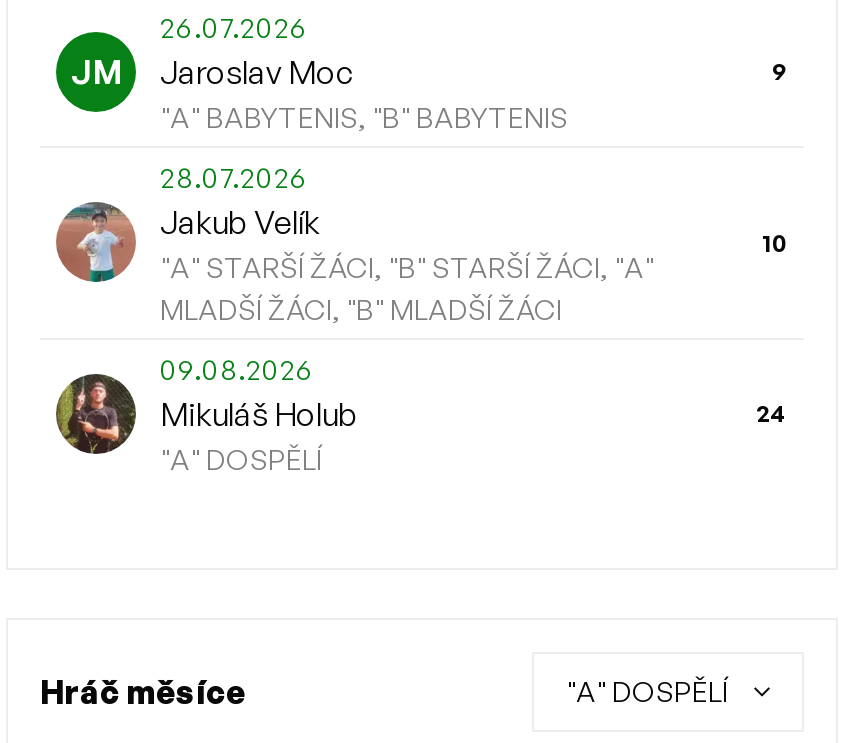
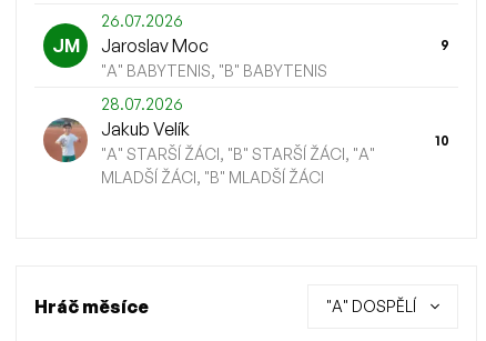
- [image]
- 09.08.2026
- Mikuláš Holub
- "A" DOSPĚLÍ

- 24
